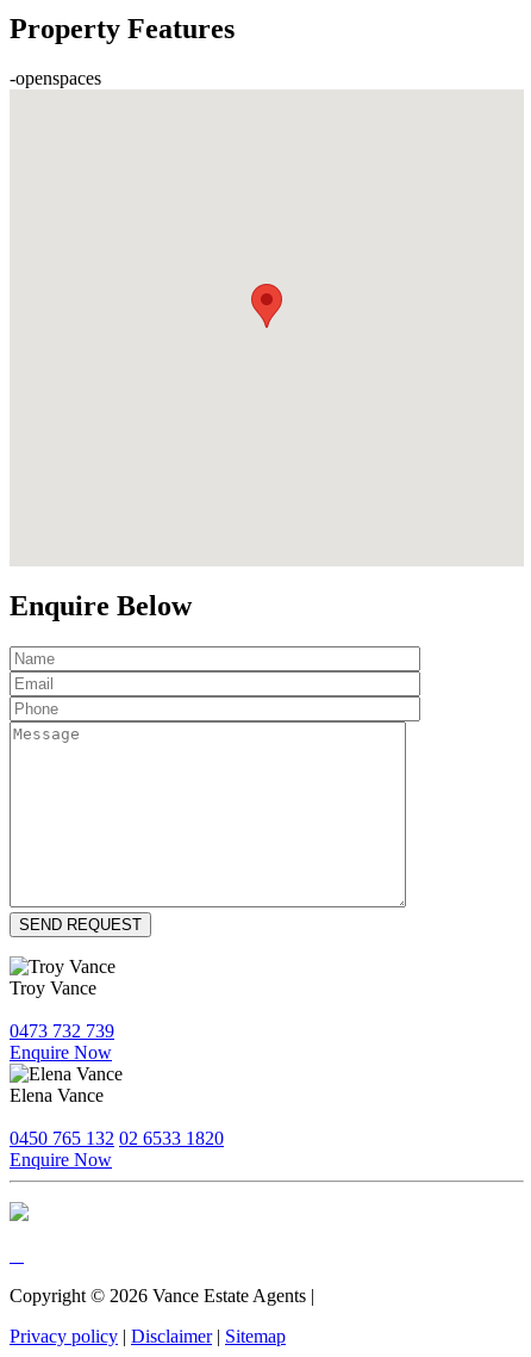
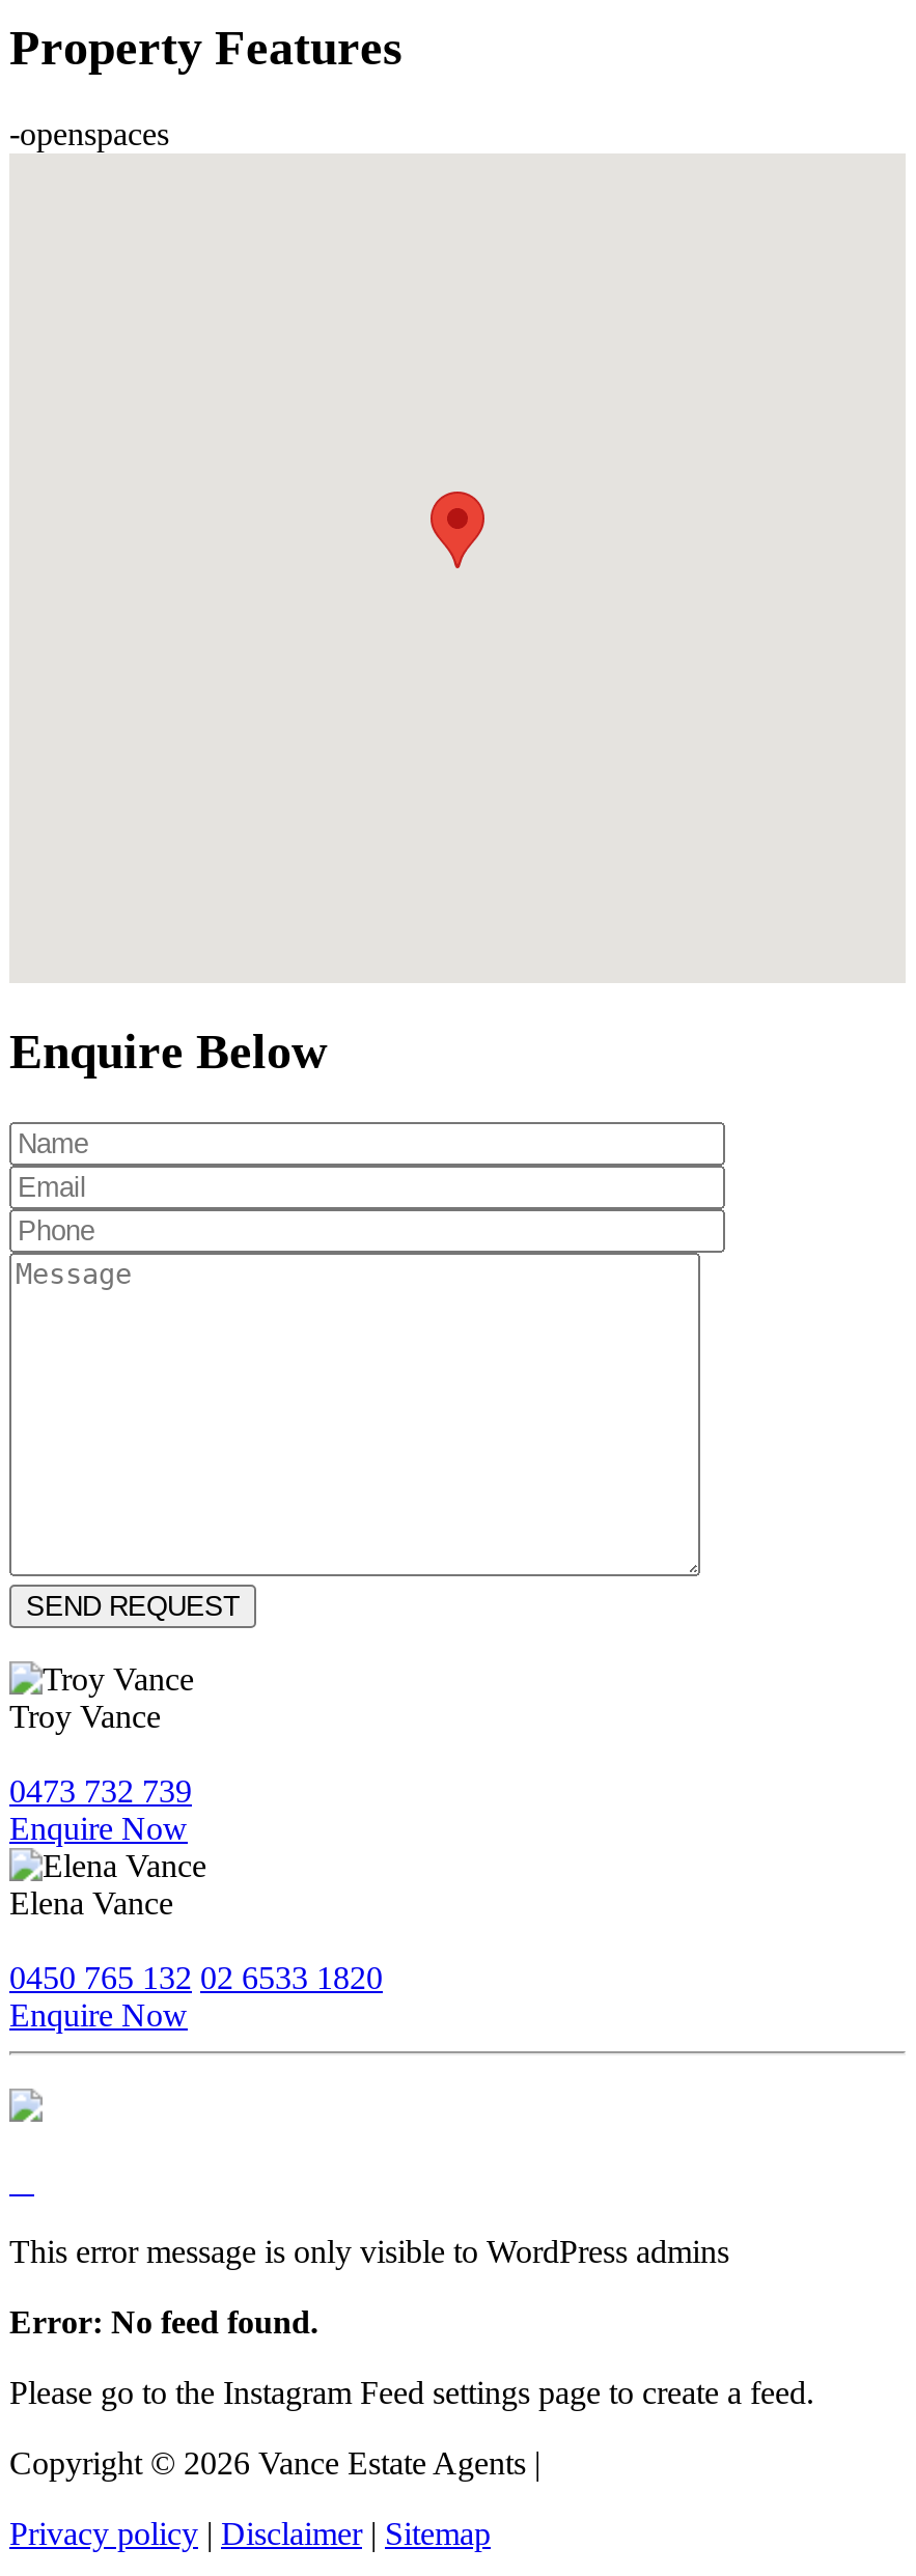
+ This error message is only visible to WordPress admins
+ Error: No feed found.
+ Please go to the Instagram Feed settings page to create a feed.
